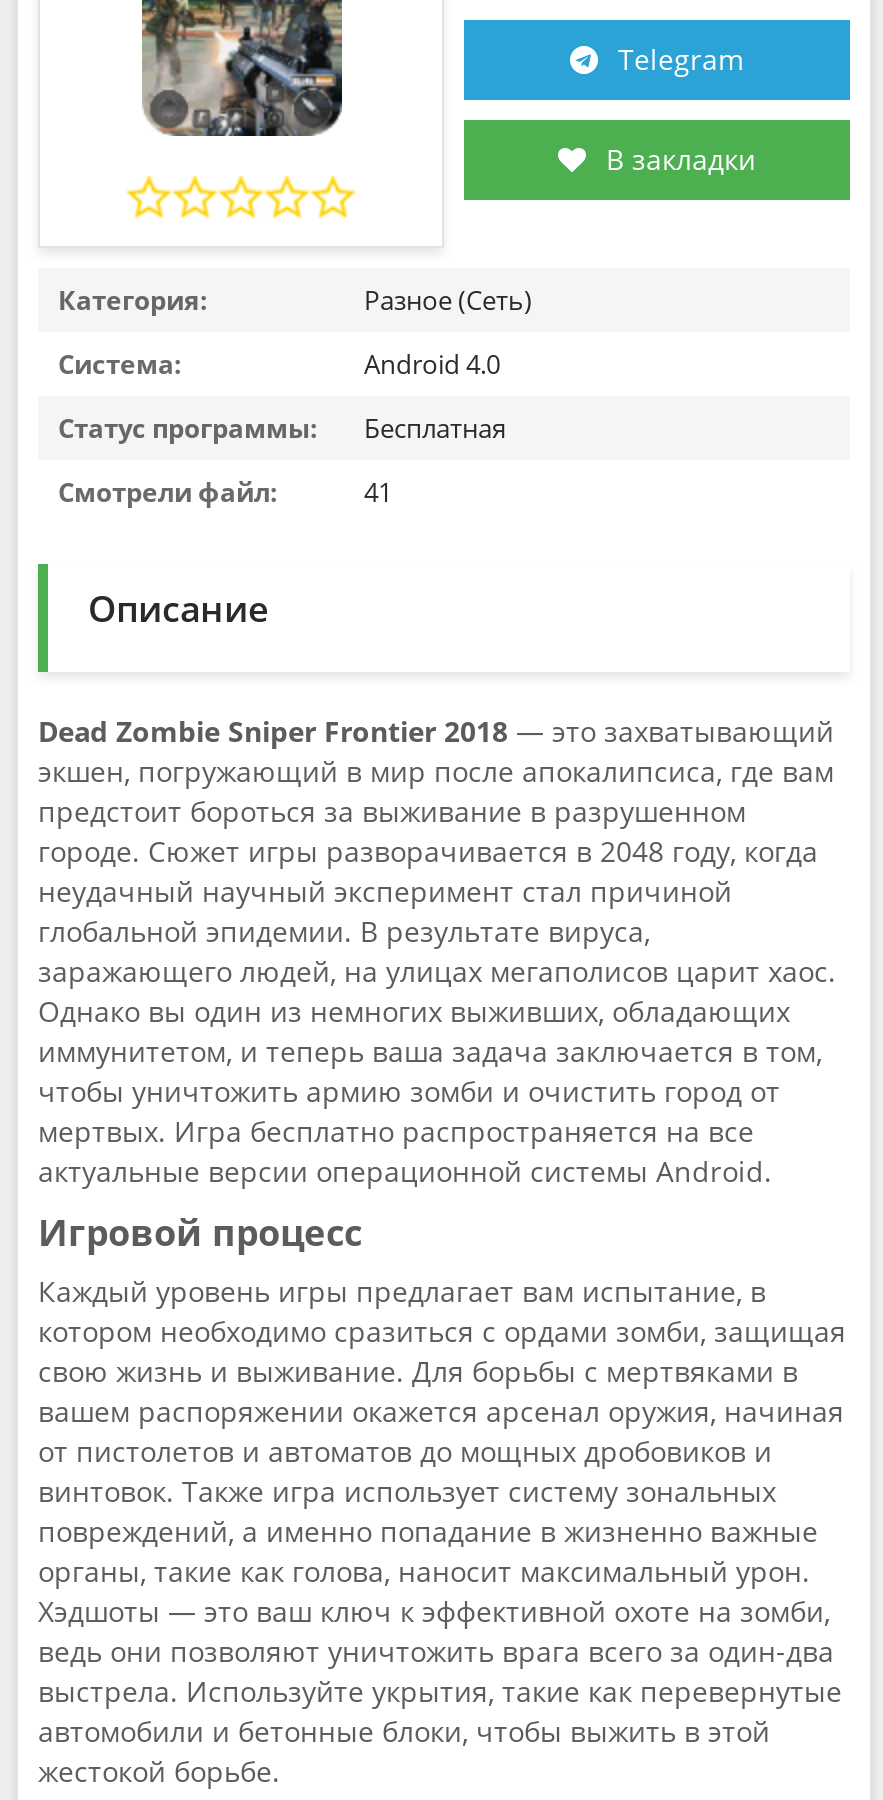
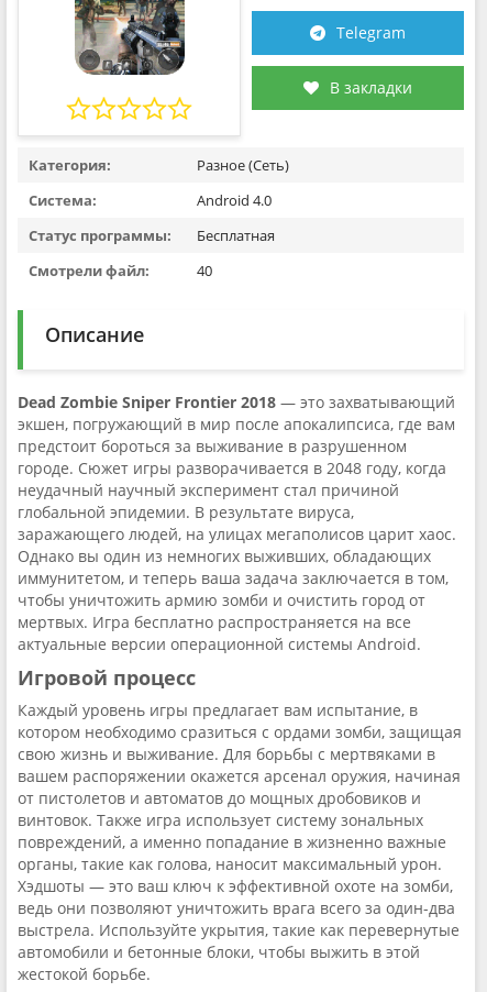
- 41
+ 40
